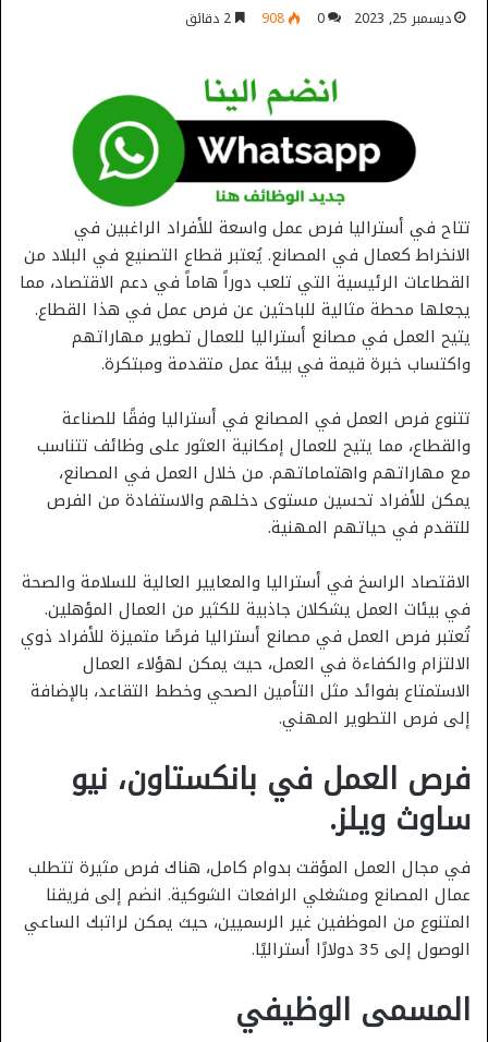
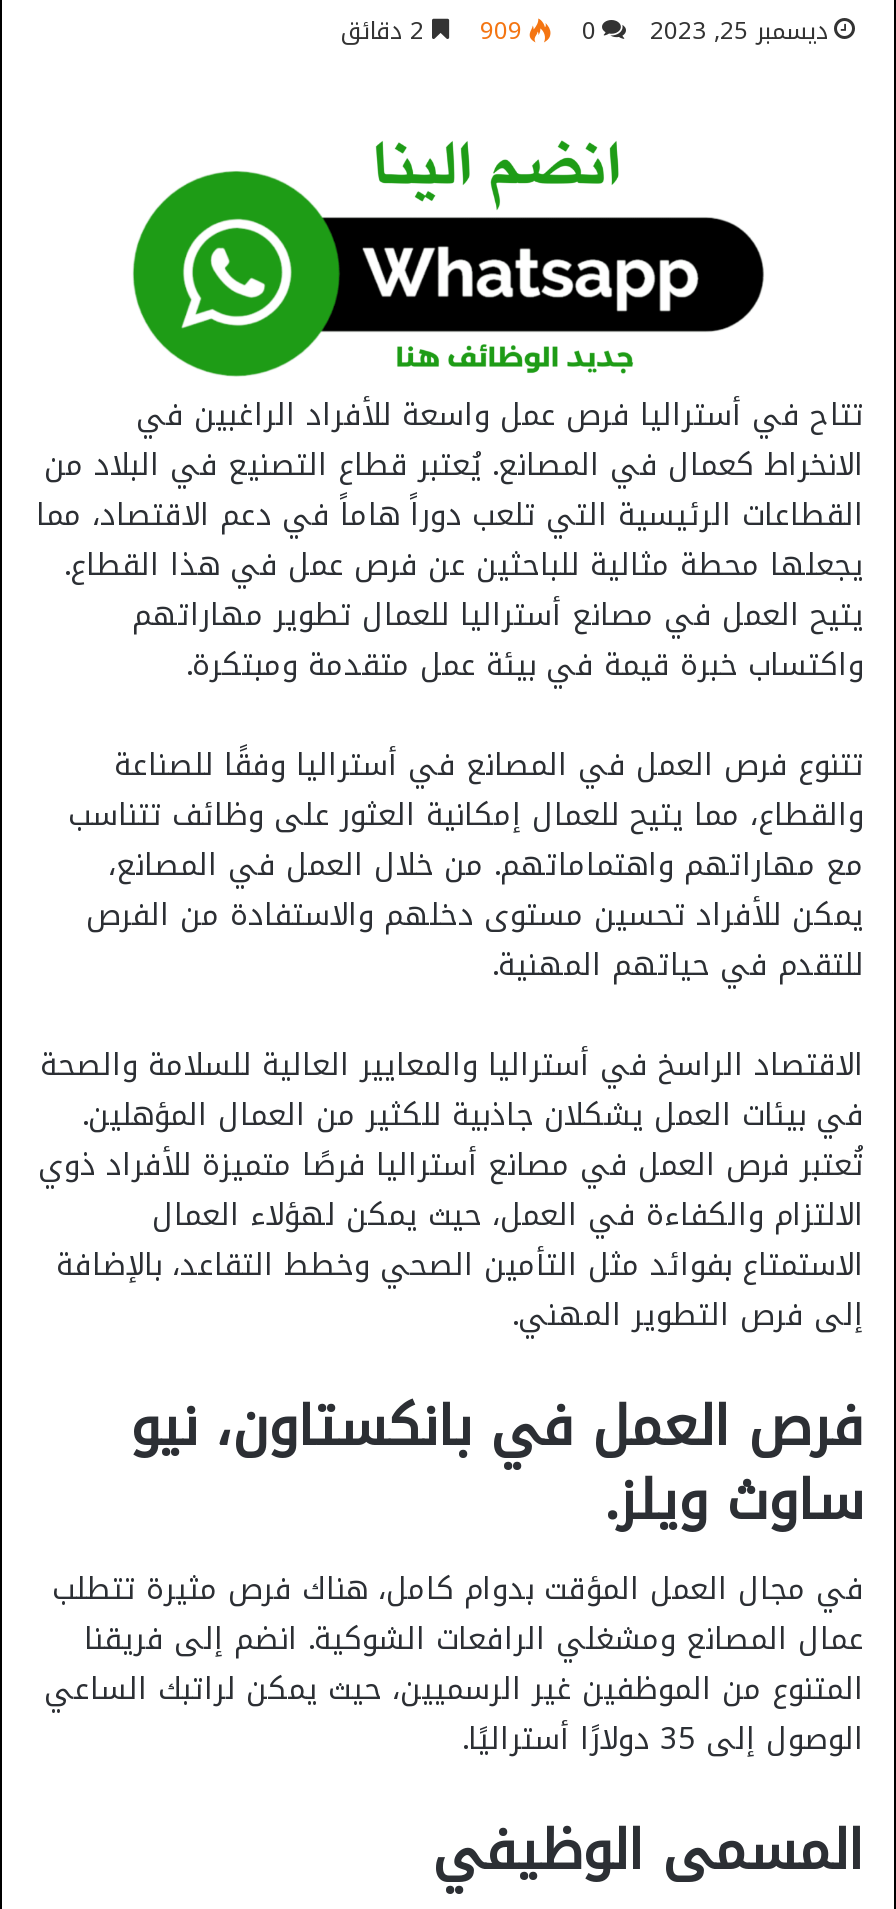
- 908
+ 909
